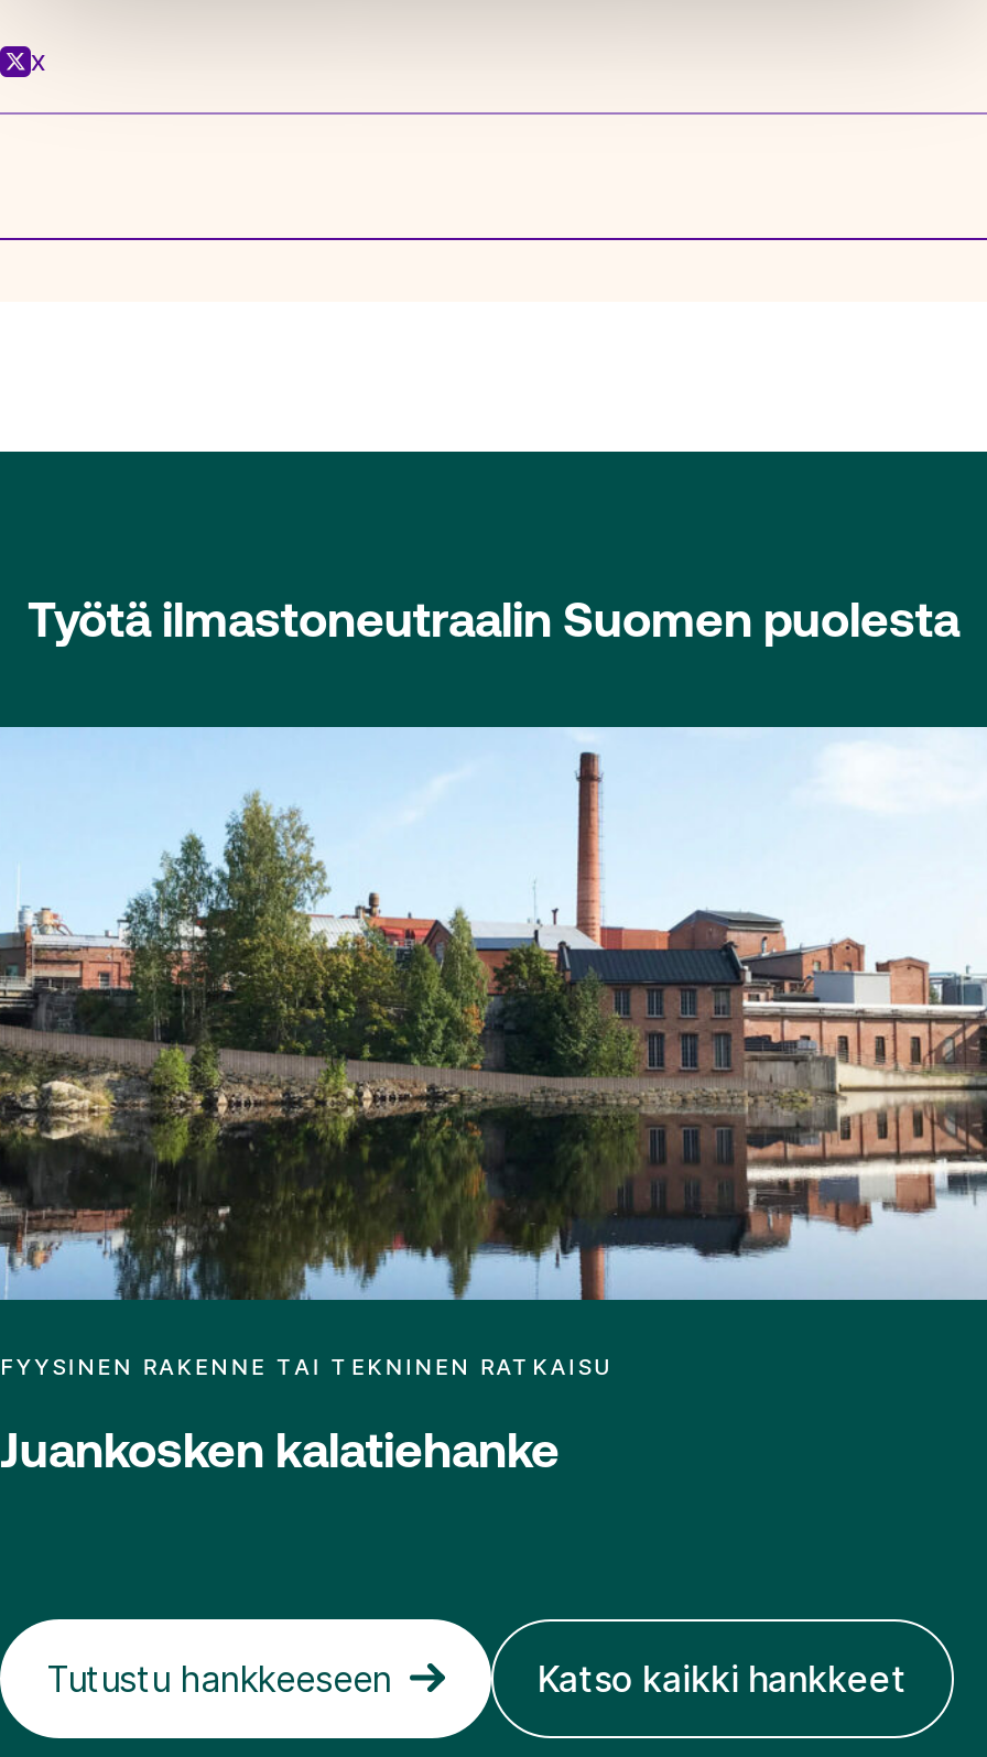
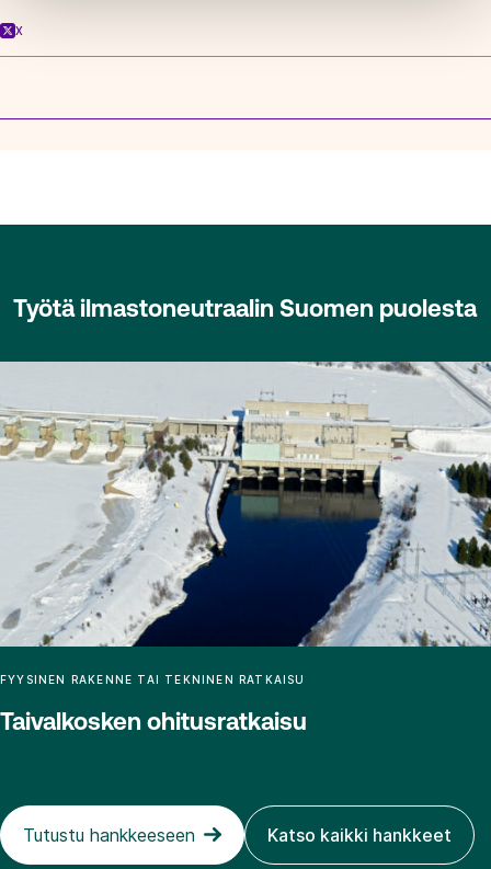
- [image]
+ [image]

- Juankosken kalatiehanke
+ Taivalkosken ohitusratkaisu
